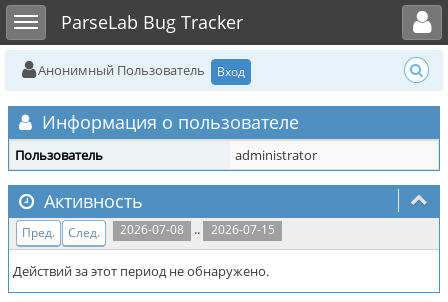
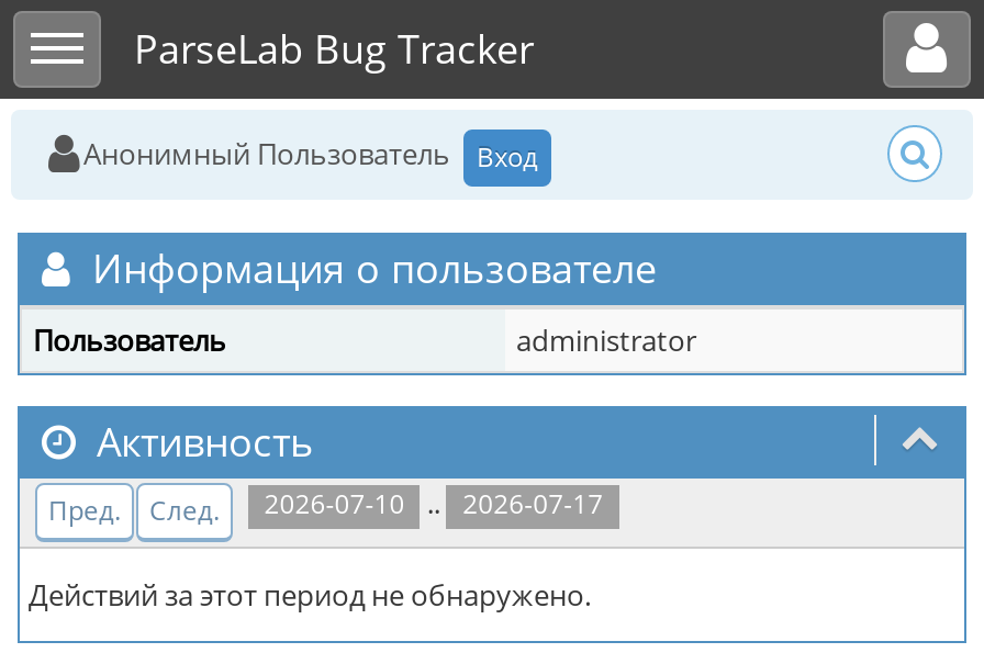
- Пред. След. 2026-07-08 .. 2026-07-15
+ Пред. След. 2026-07-10 .. 2026-07-17
